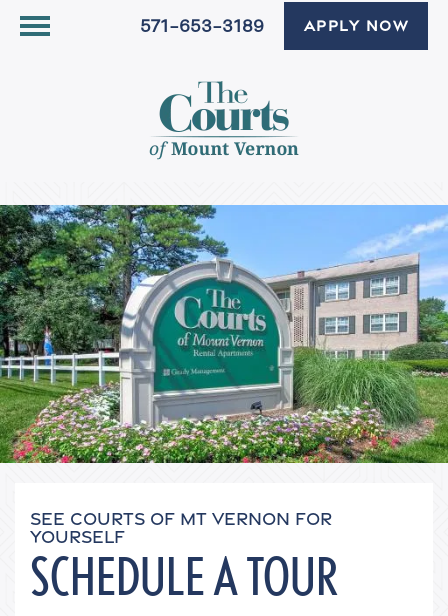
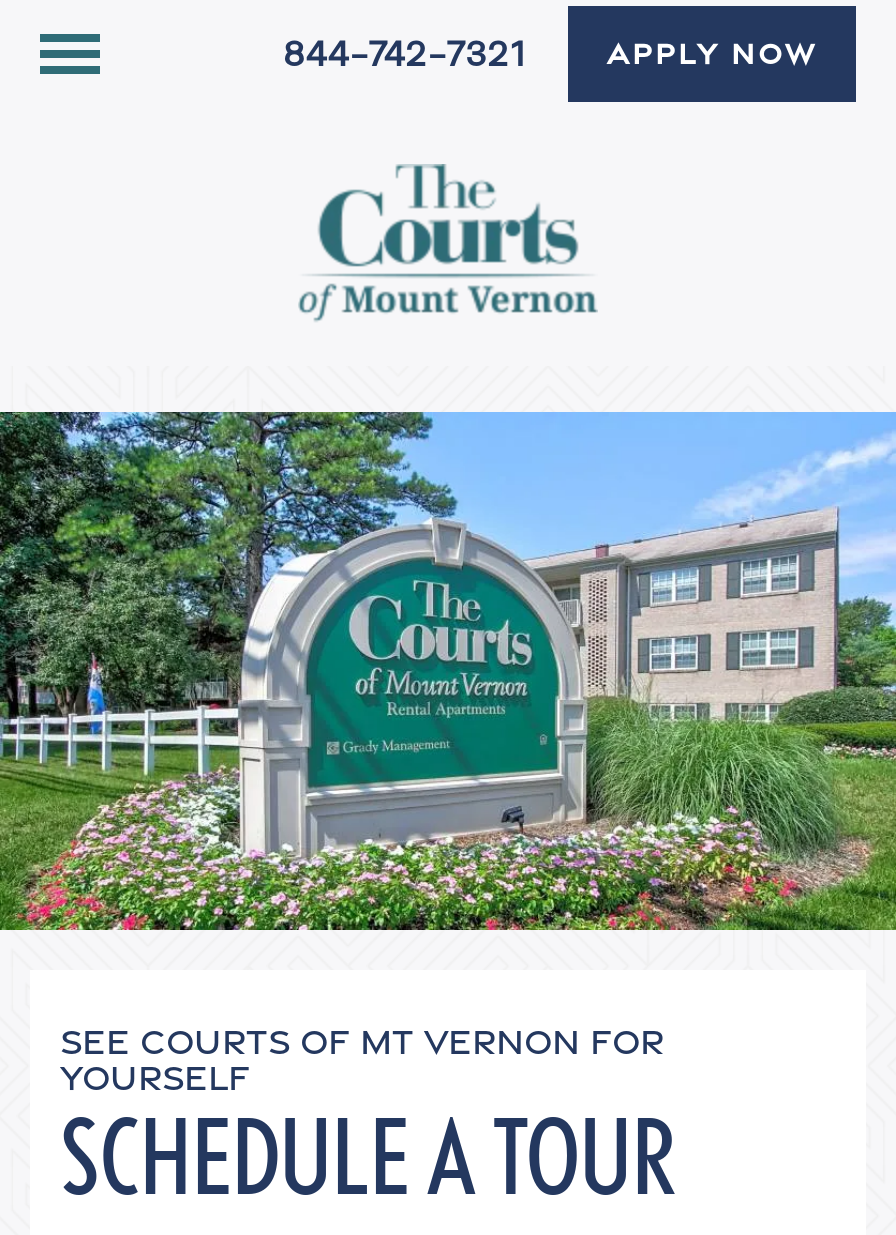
- 571-653-3189
+ 844-742-7321
